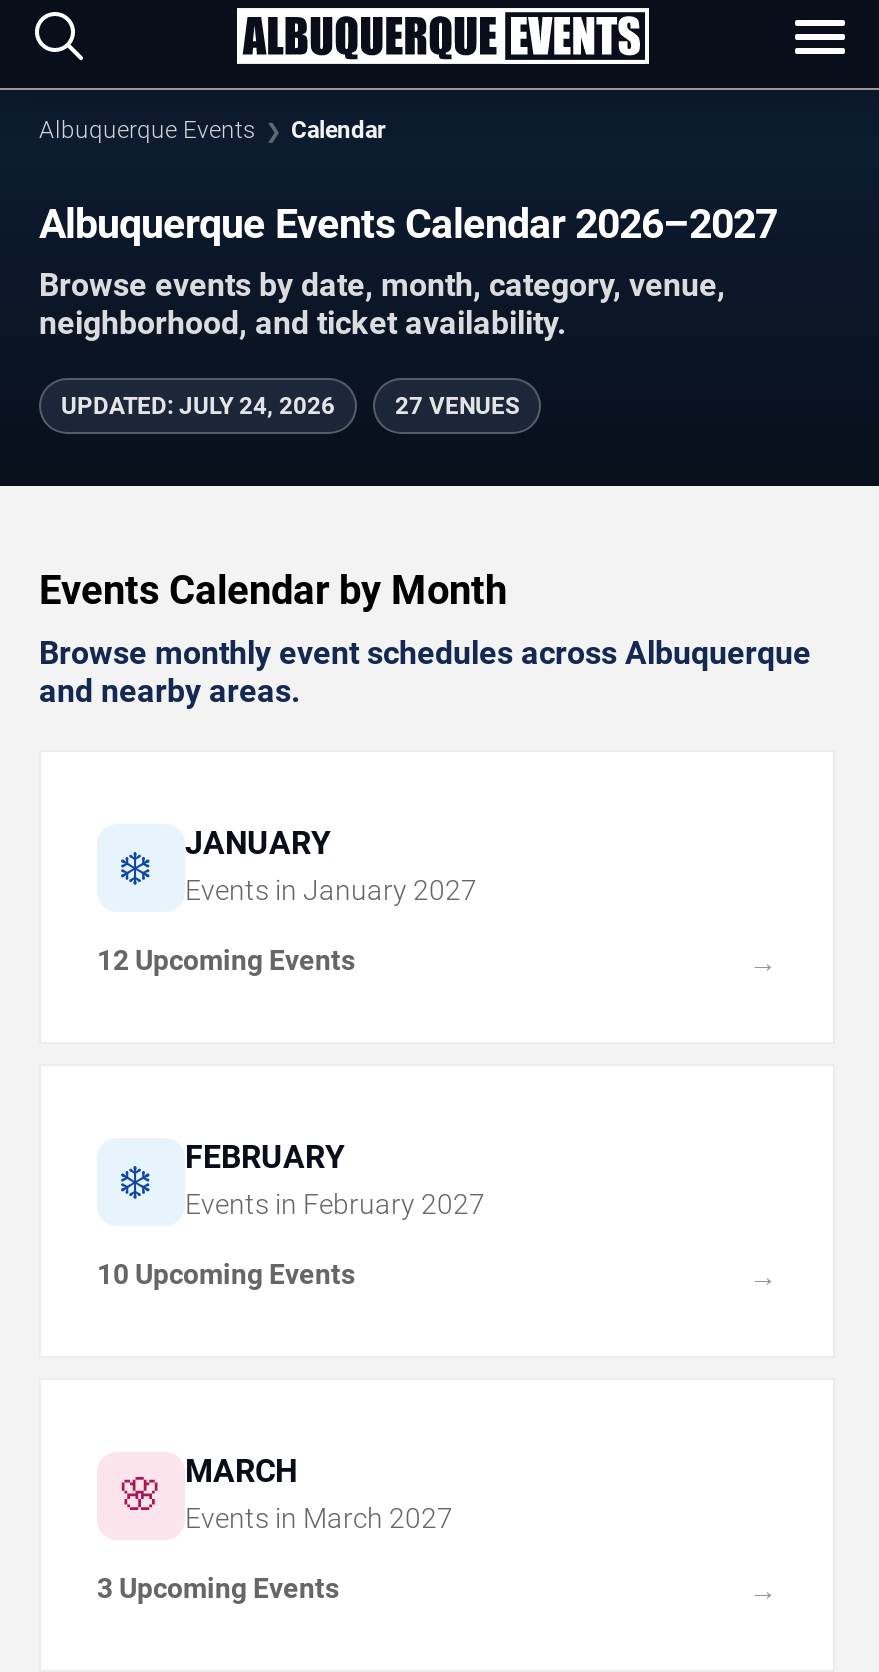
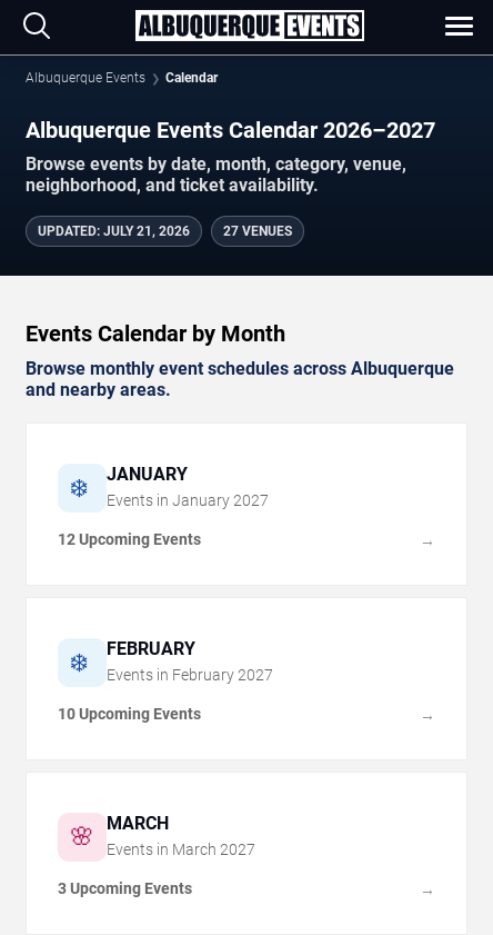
- UPDATED: JULY 24, 2026
+ UPDATED: JULY 21, 2026
